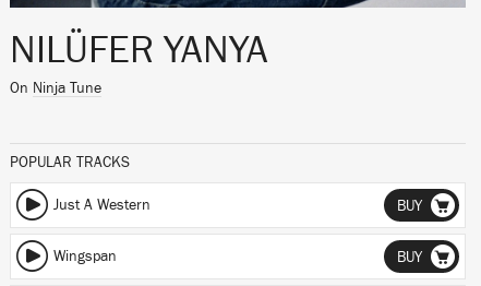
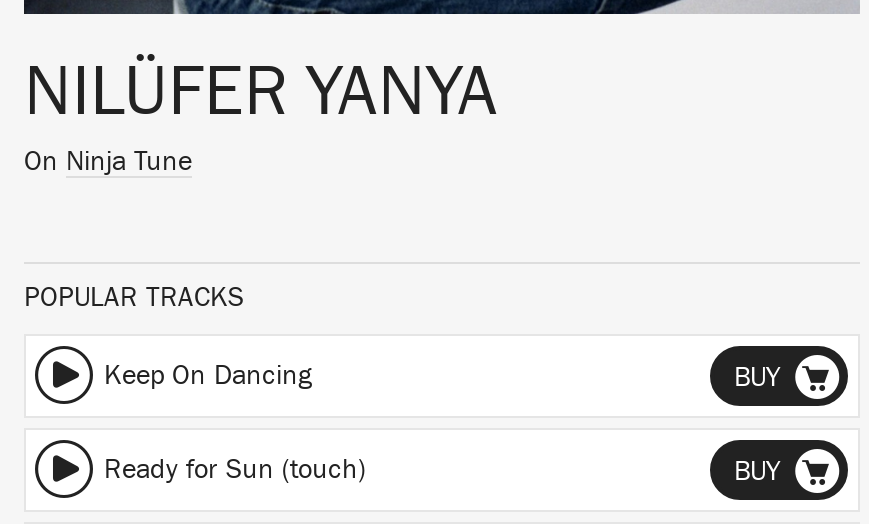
- Just A Western
+ Keep On Dancing

- Wingspan
+ Ready for Sun (touch)
